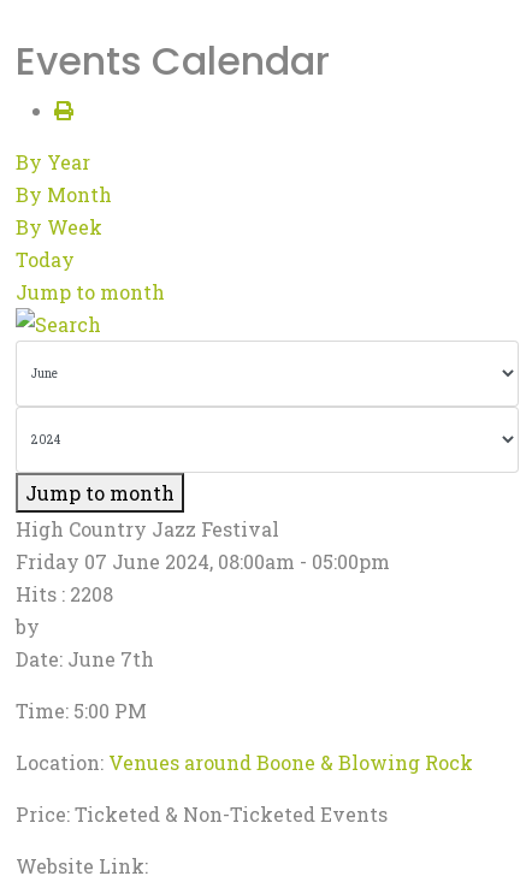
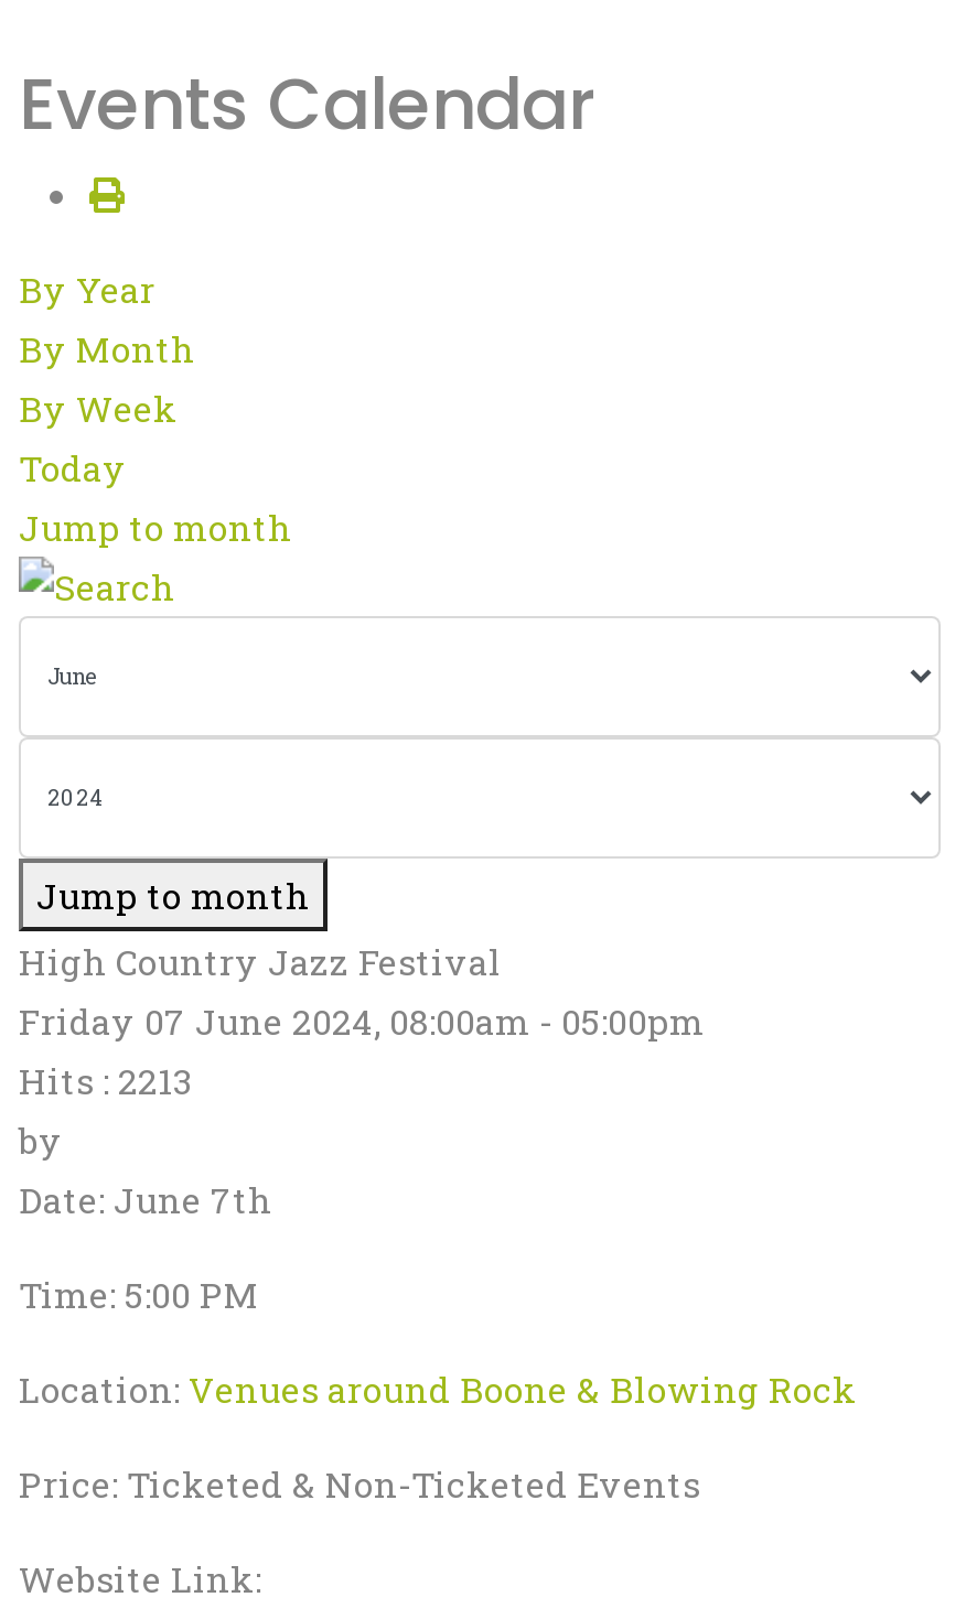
- Hits: 2208
+ Hits: 2213
